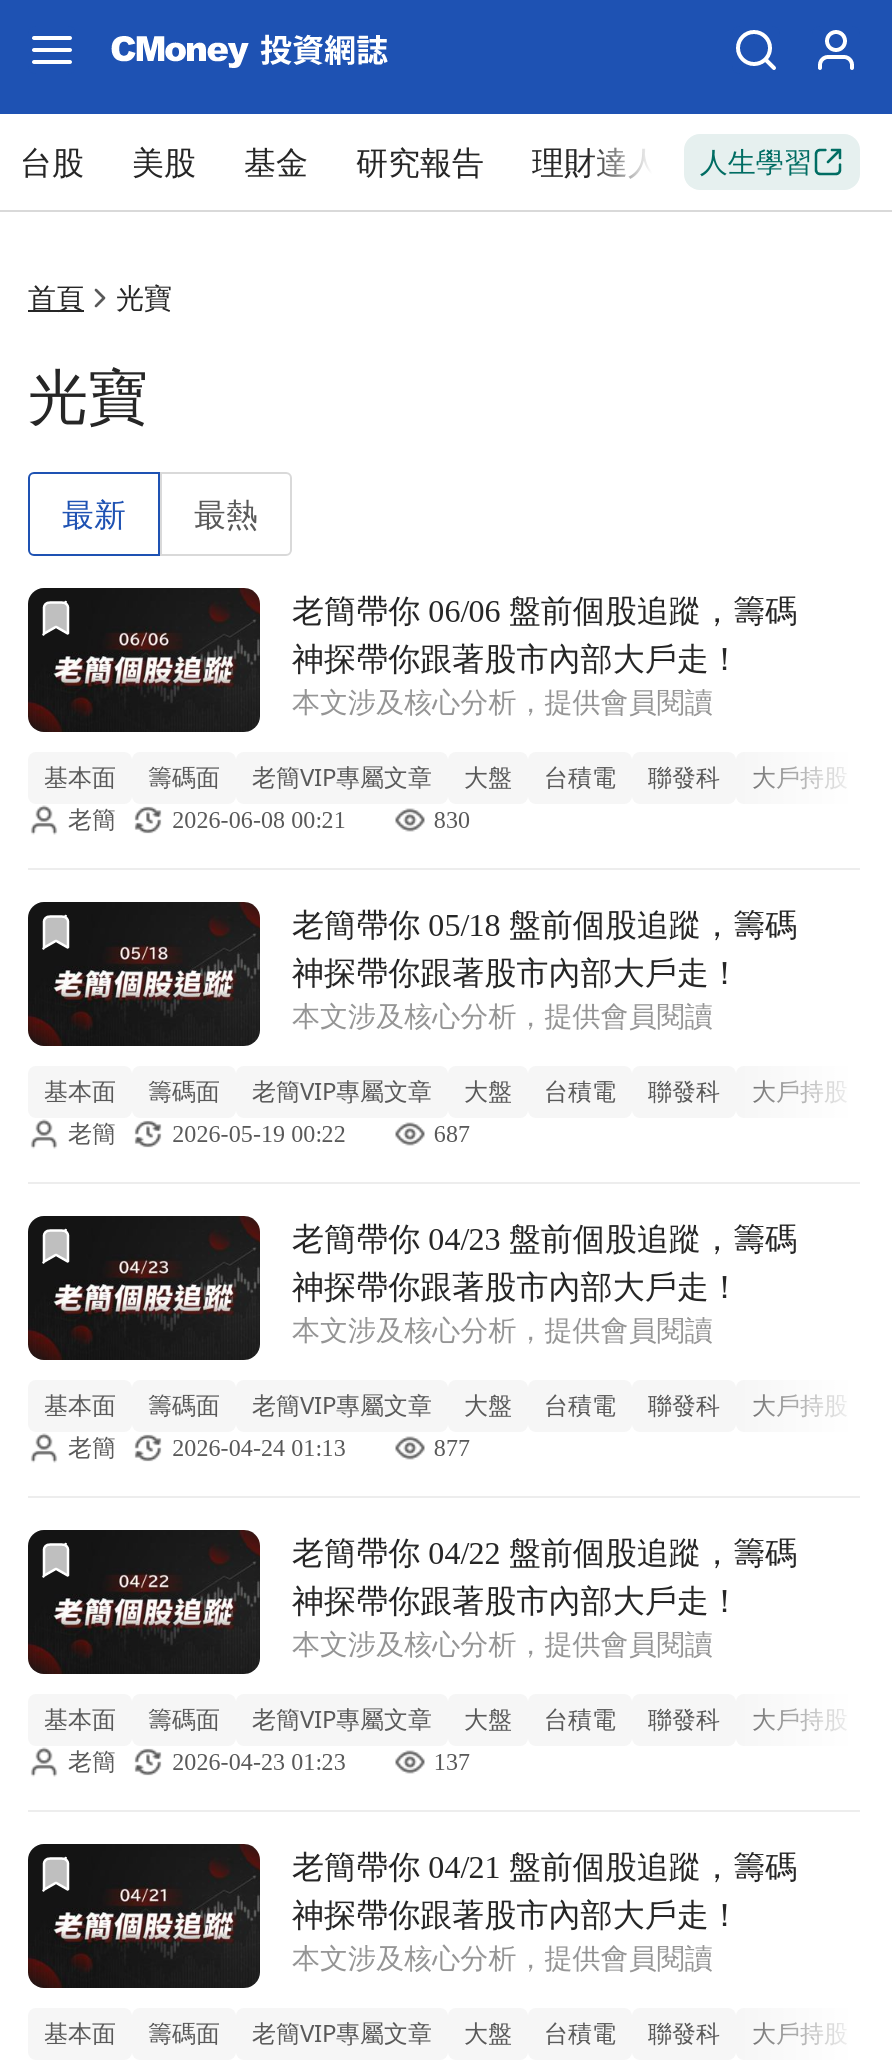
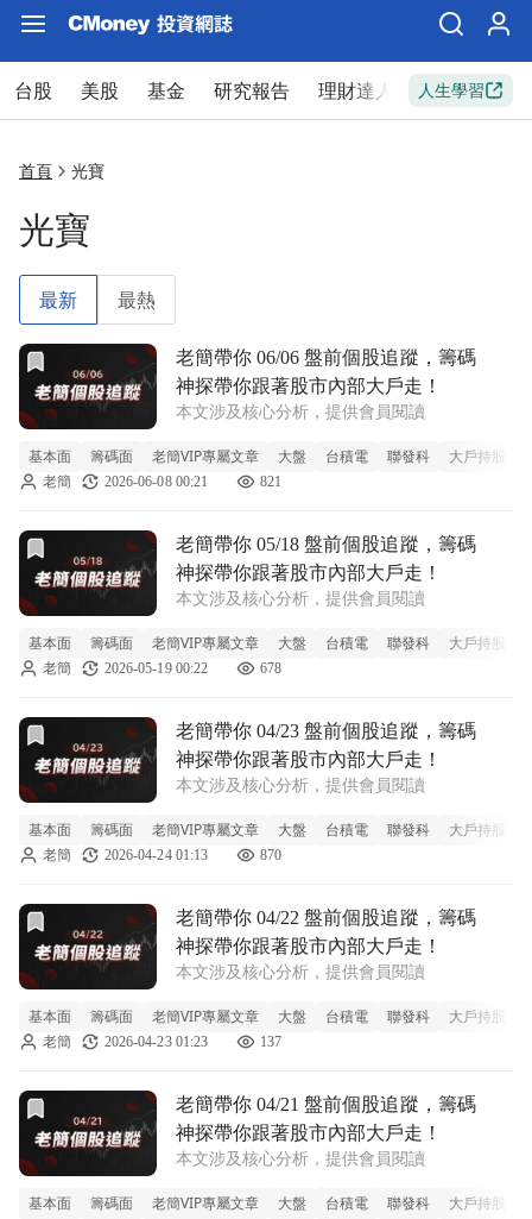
- 830
+ 821

- 687
+ 678

- 877
+ 870
